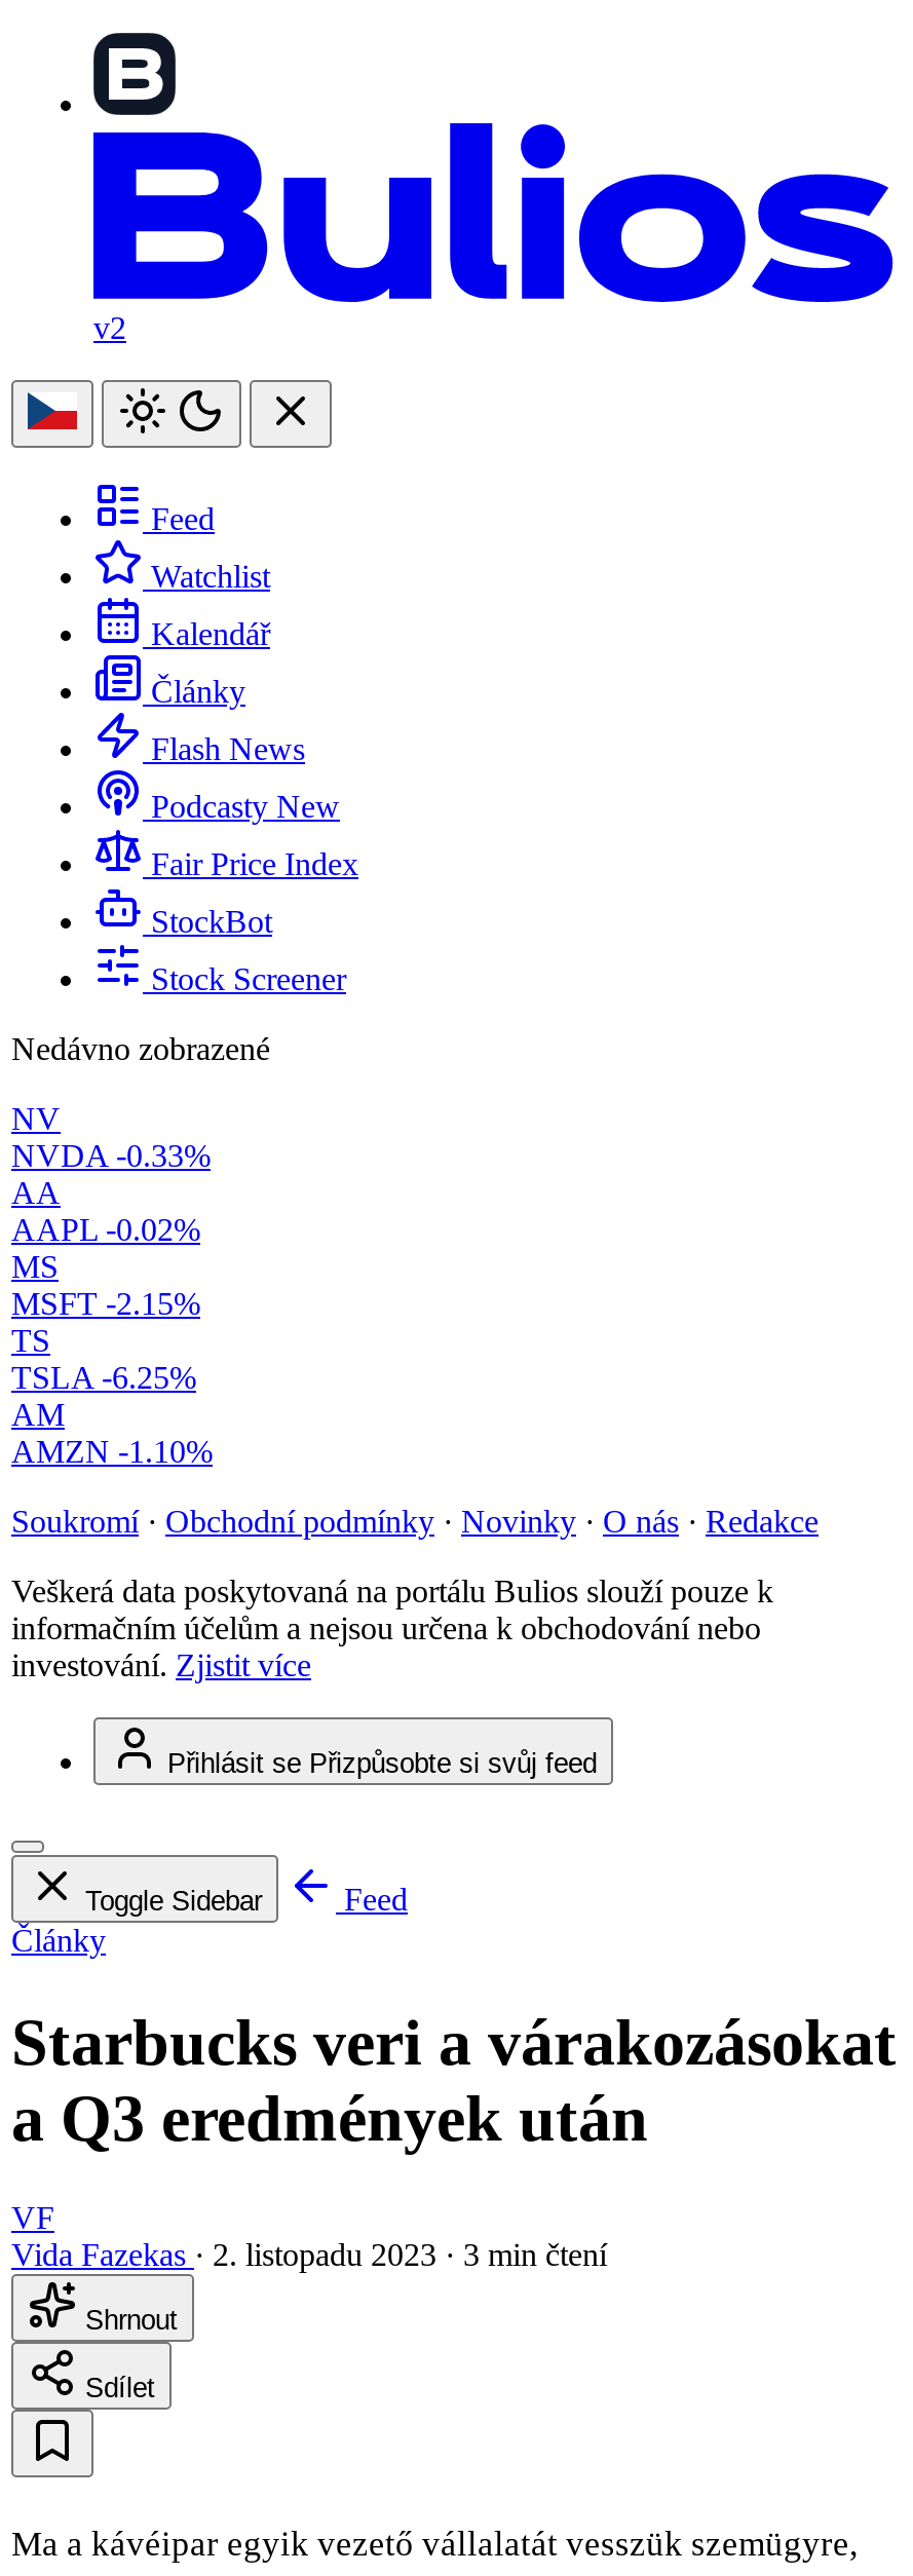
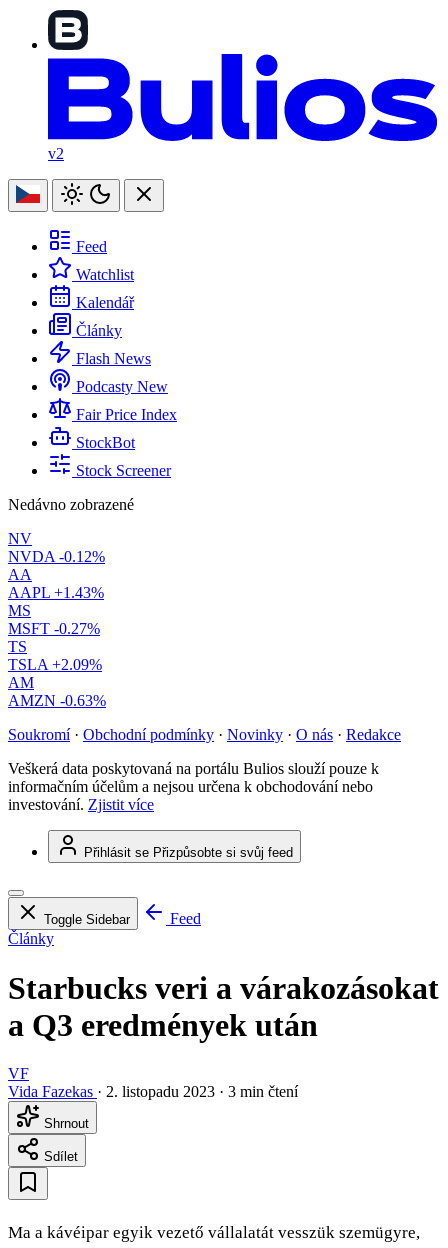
- NVDA -0.33%
+ NVDA -0.12%

- AAPL -0.02%
+ AAPL +1.43%

- MSFT -2.15%
+ MSFT -0.27%

- TSLA -6.25%
+ TSLA +2.09%

- AMZN -1.10%
+ AMZN -0.63%
